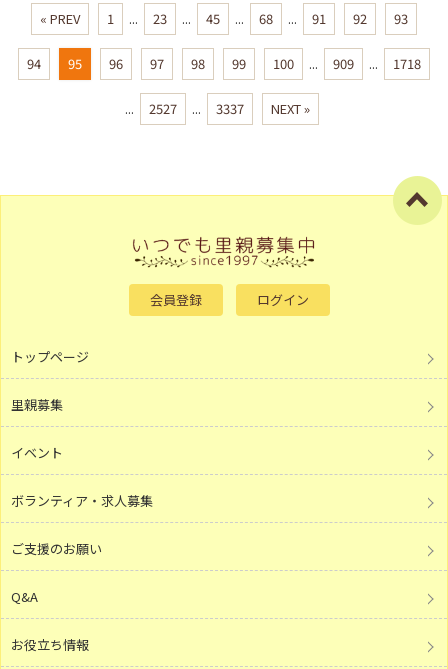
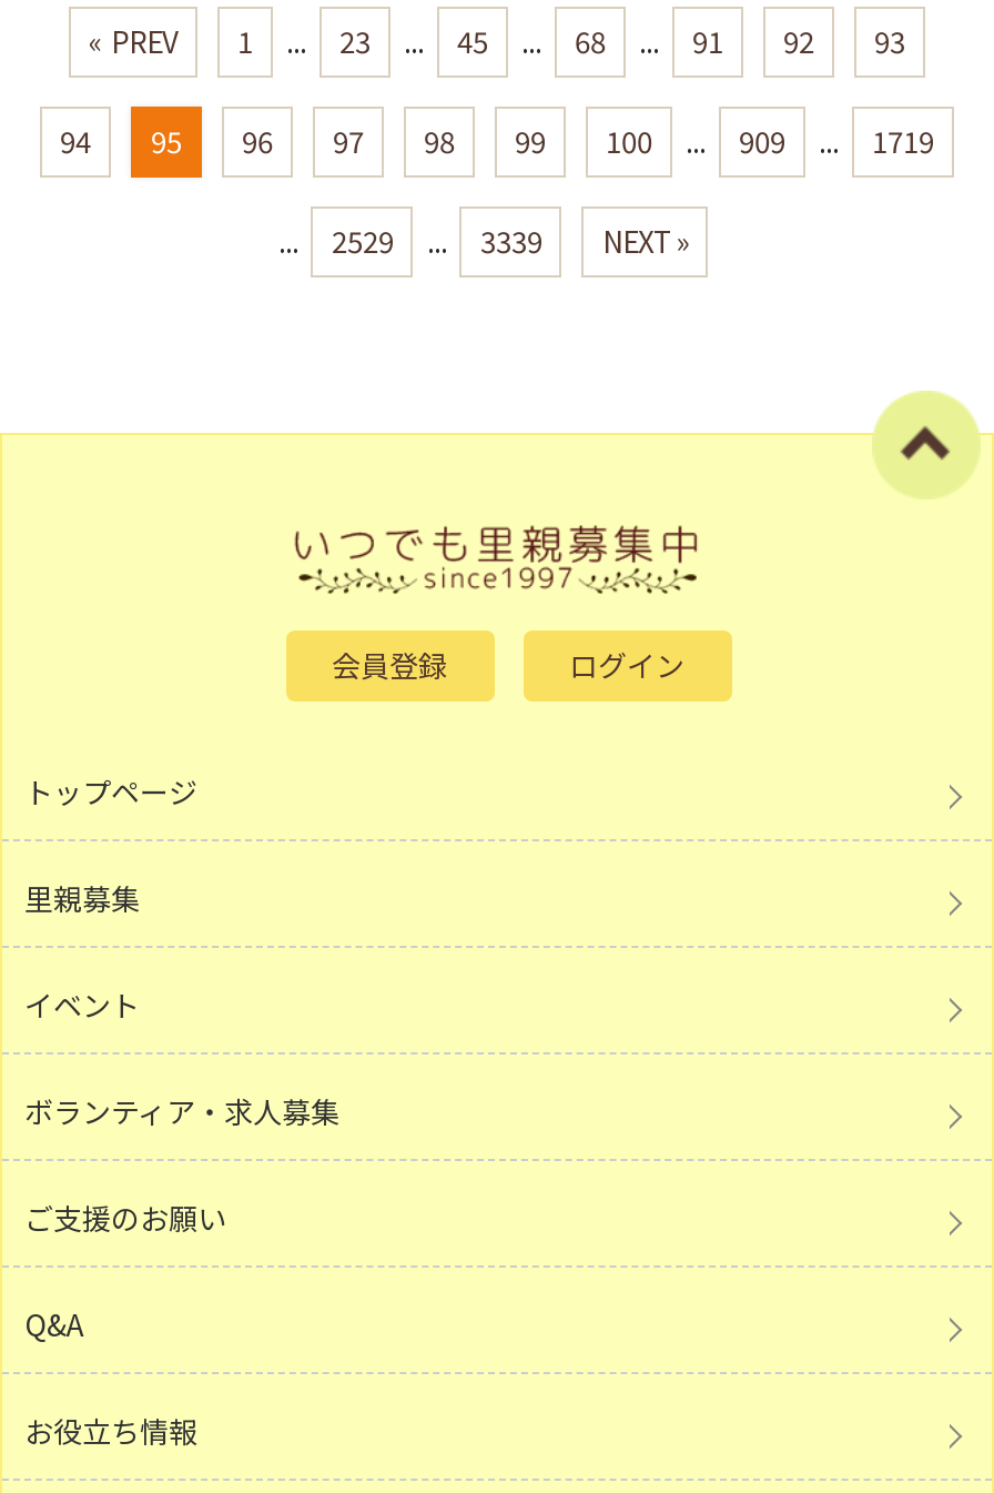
- 1718
+ 1719

- 2527
+ 2529

- 3337
+ 3339
